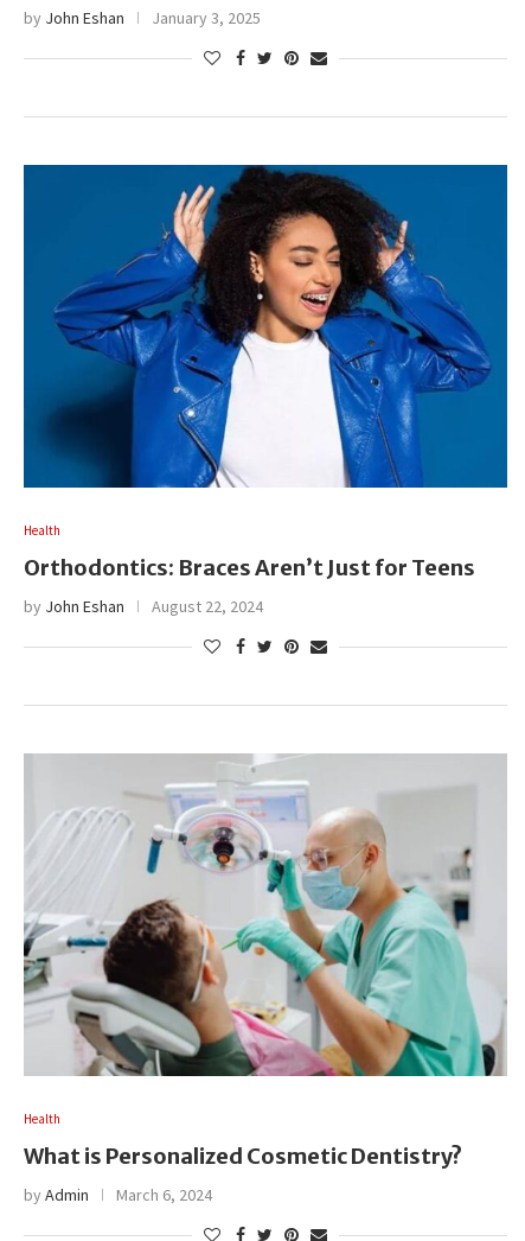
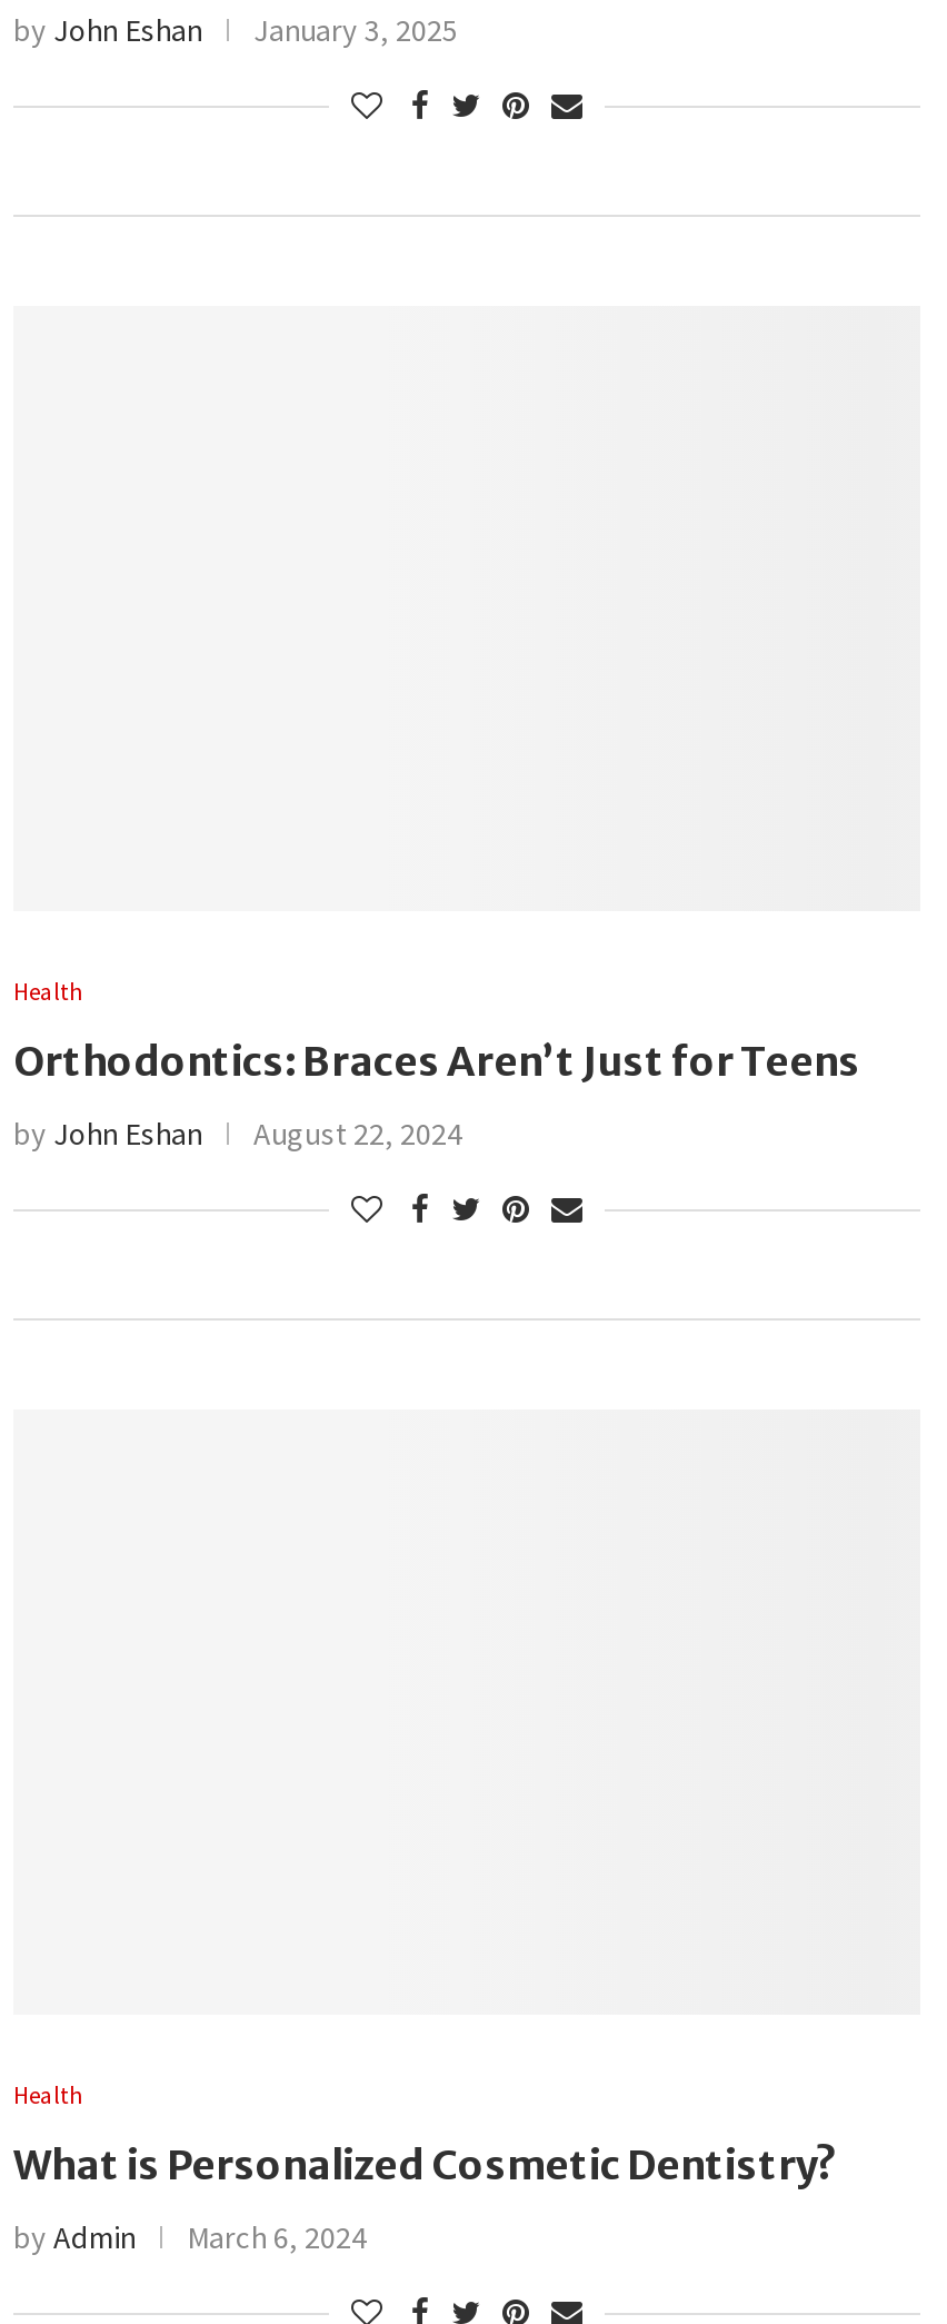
- [image]

- [image]
